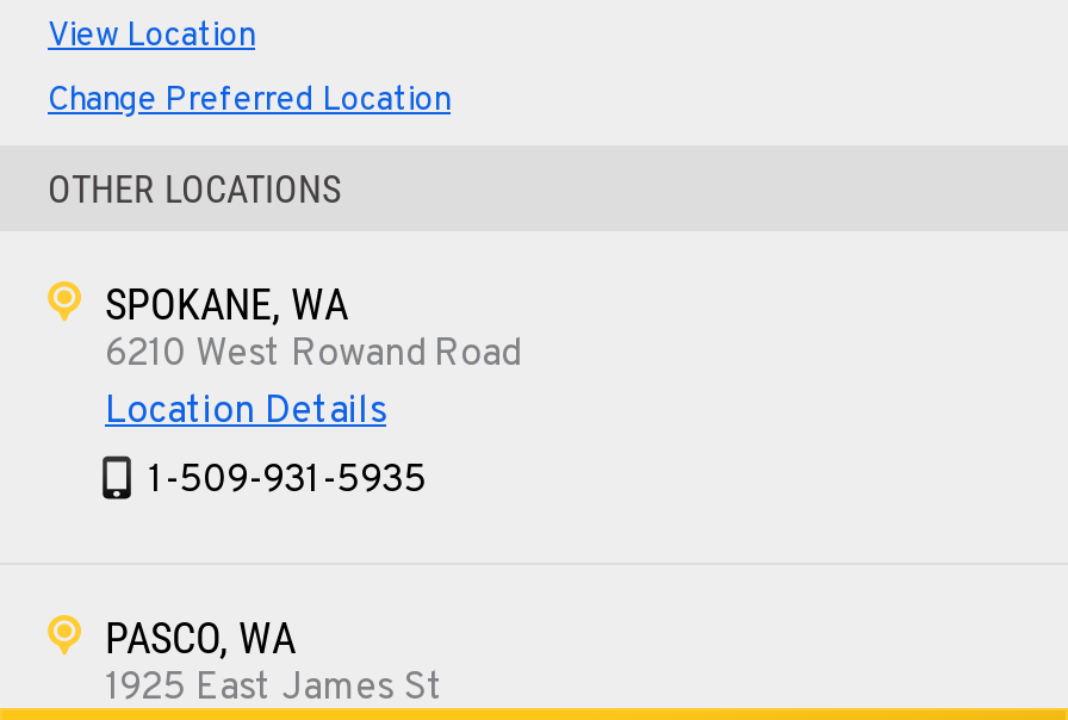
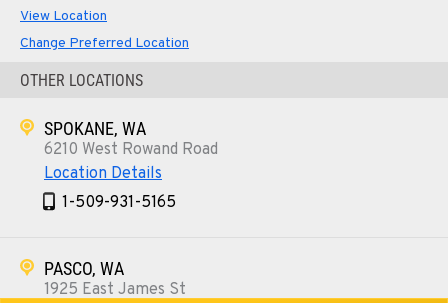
- 1-509-931-5935
+ 1-509-931-5165
